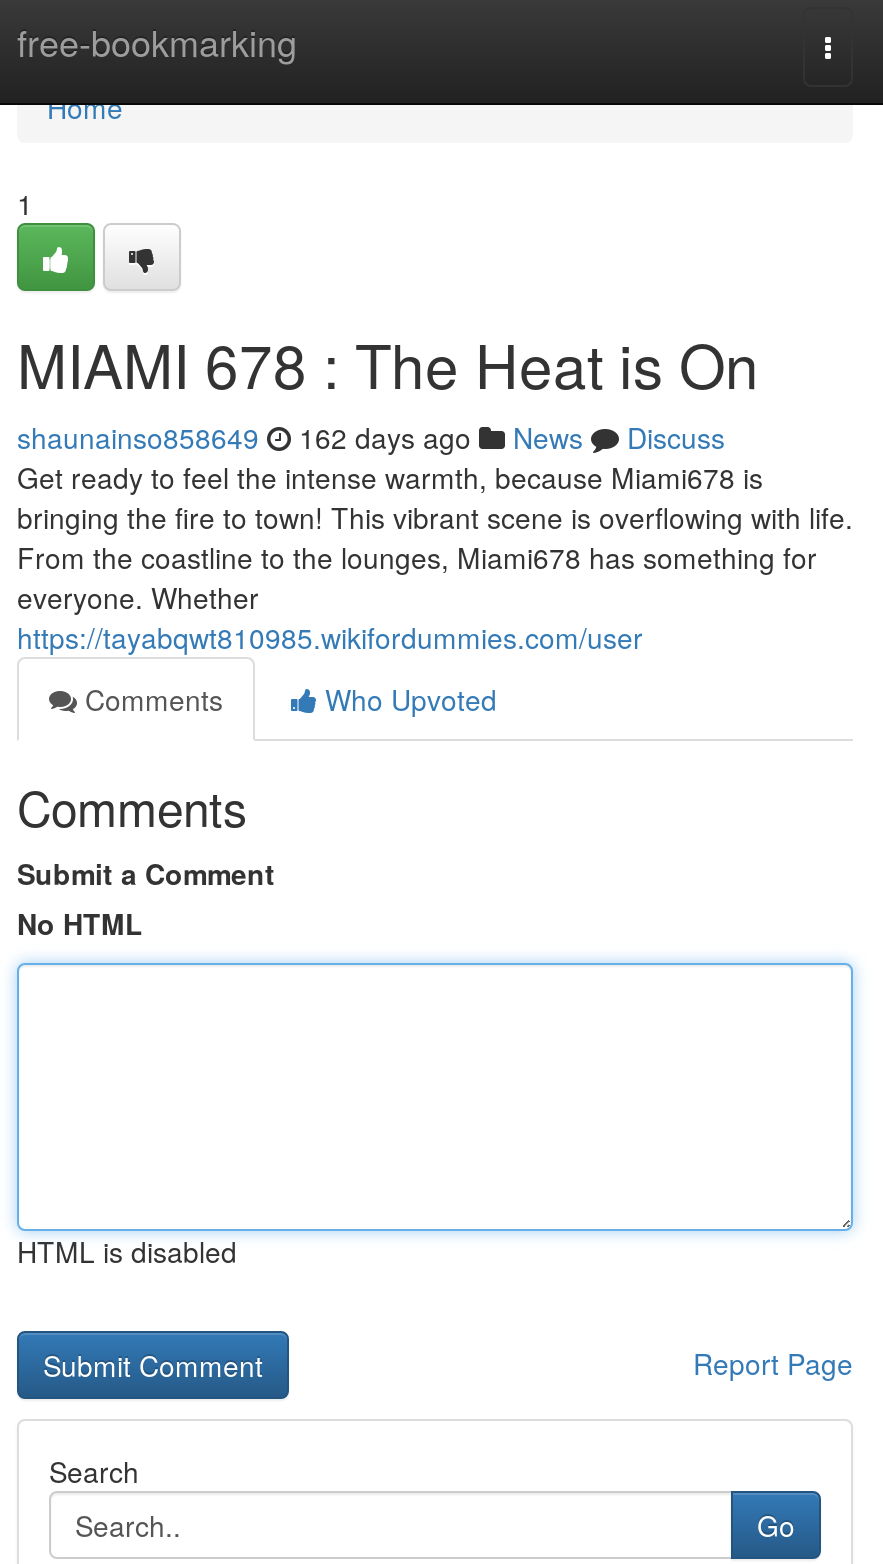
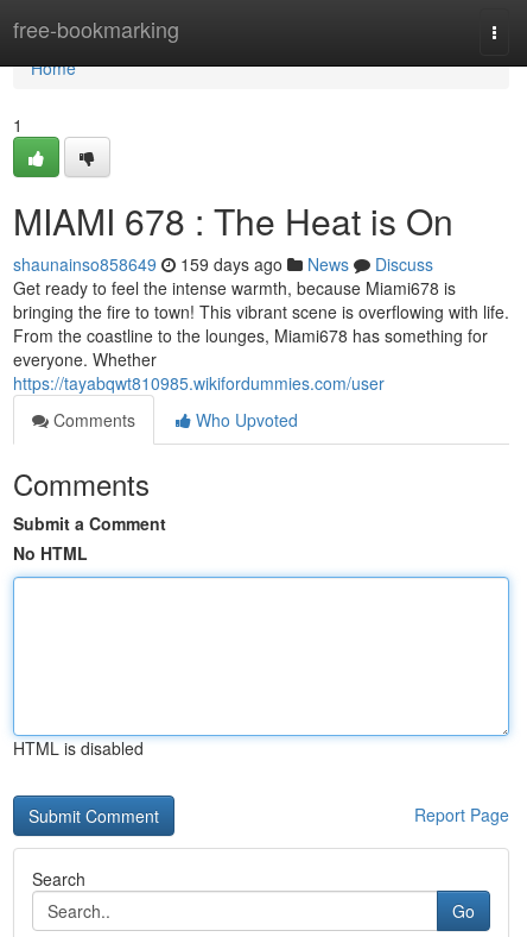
- shaunainso858649 162 days ago News Discuss
+ shaunainso858649 159 days ago News Discuss
